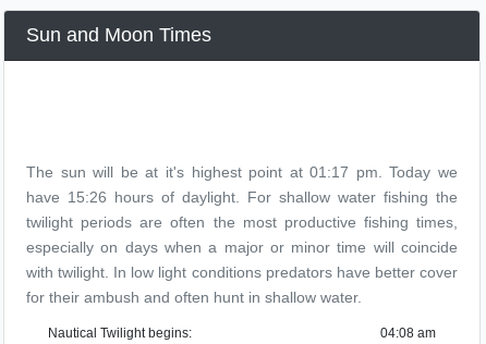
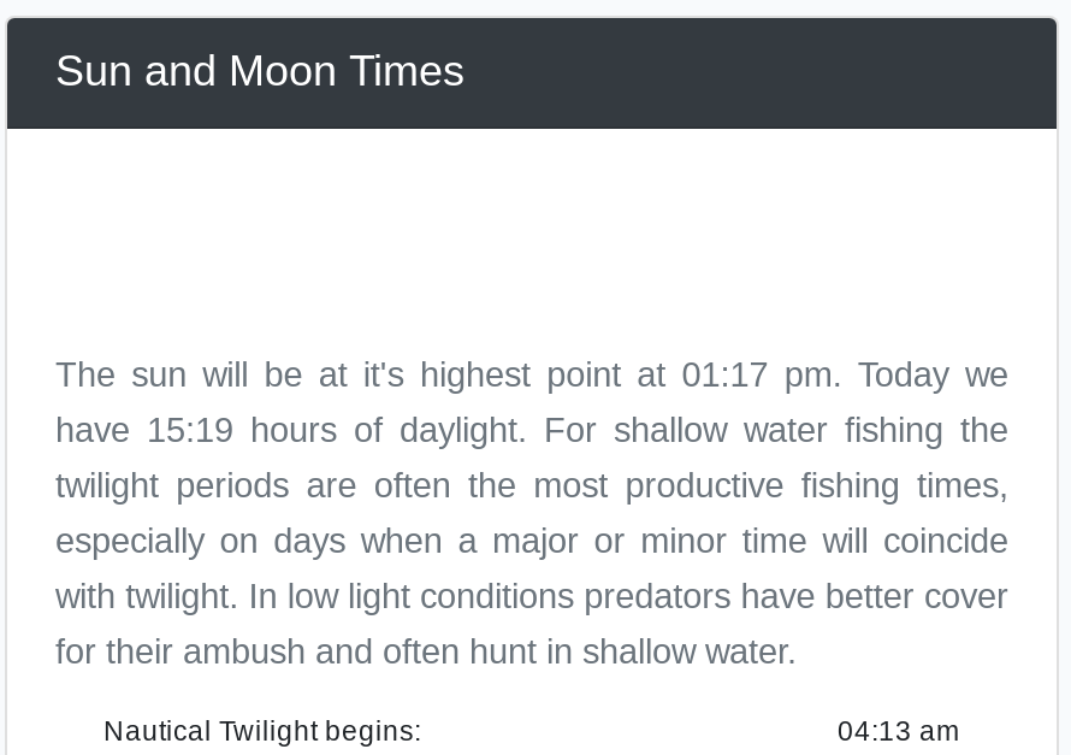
- have 15:26 hours of daylight. For shallow water fishing the
+ have 15:19 hours of daylight. For shallow water fishing the

- 04:08 am
+ 04:13 am
